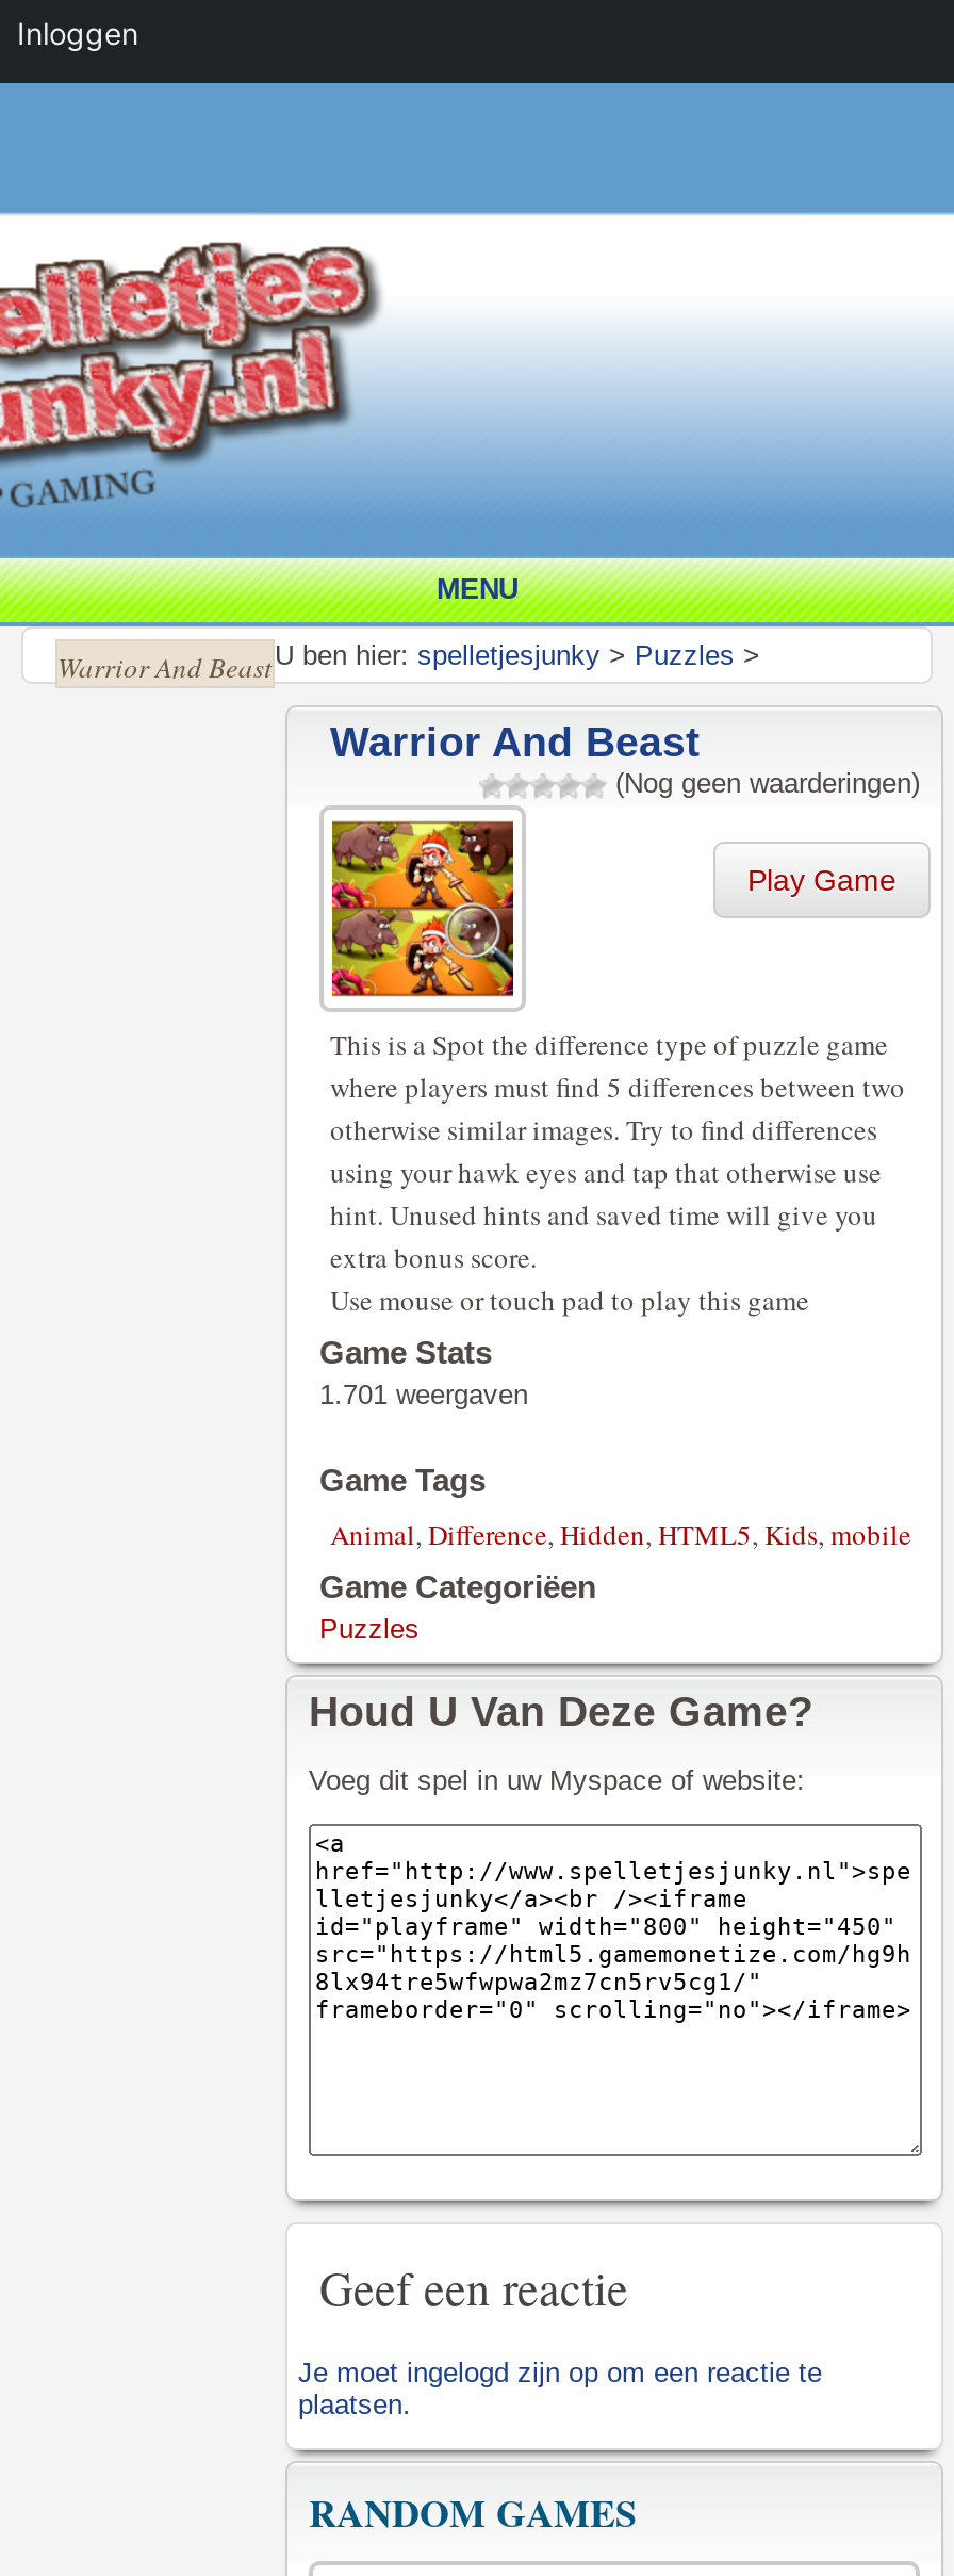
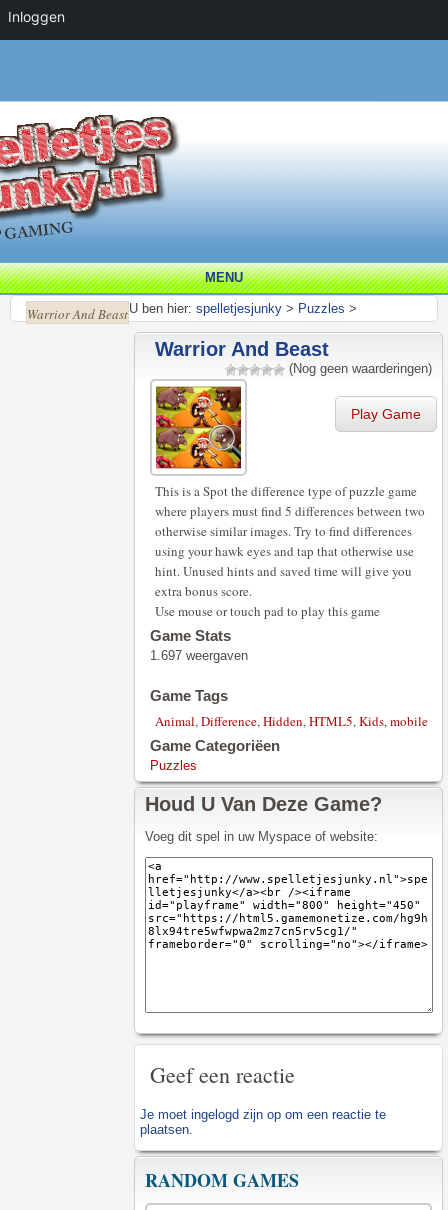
- 1.701 weergaven
+ 1.697 weergaven
